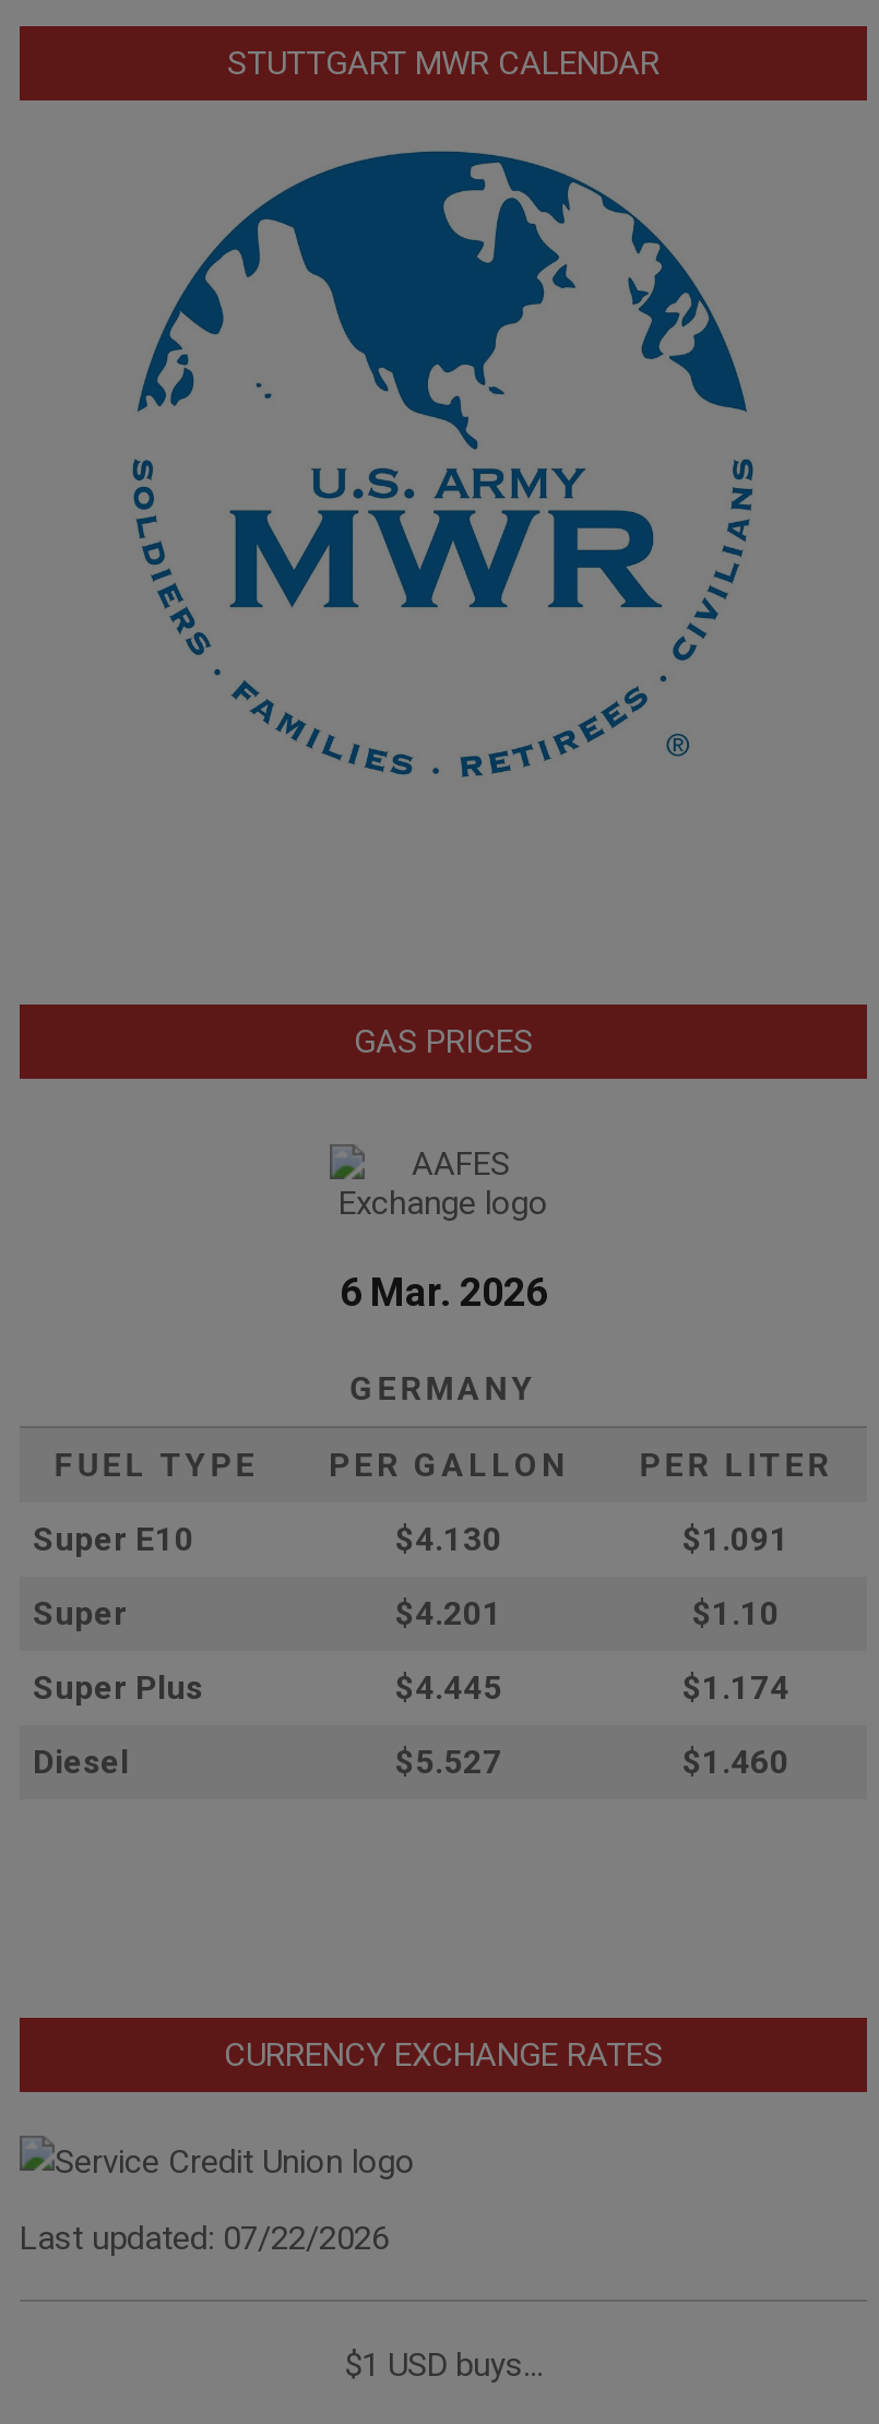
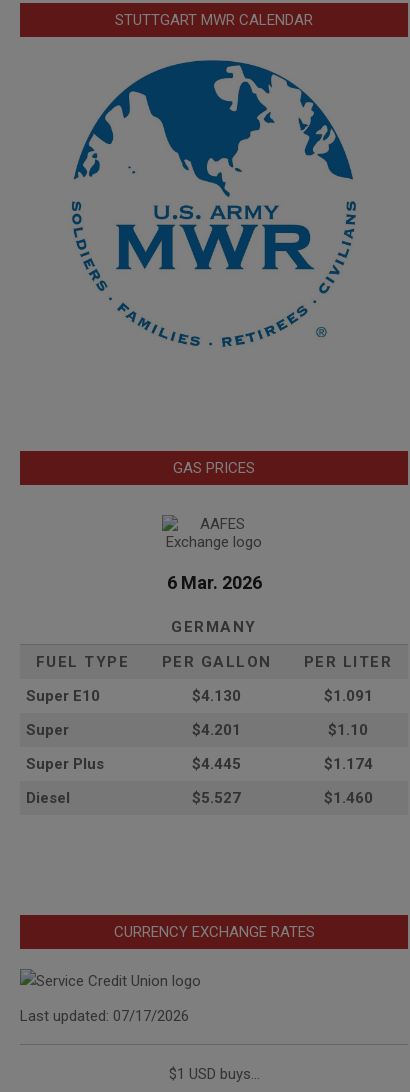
- Last updated: 07/22/2026
+ Last updated: 07/17/2026
